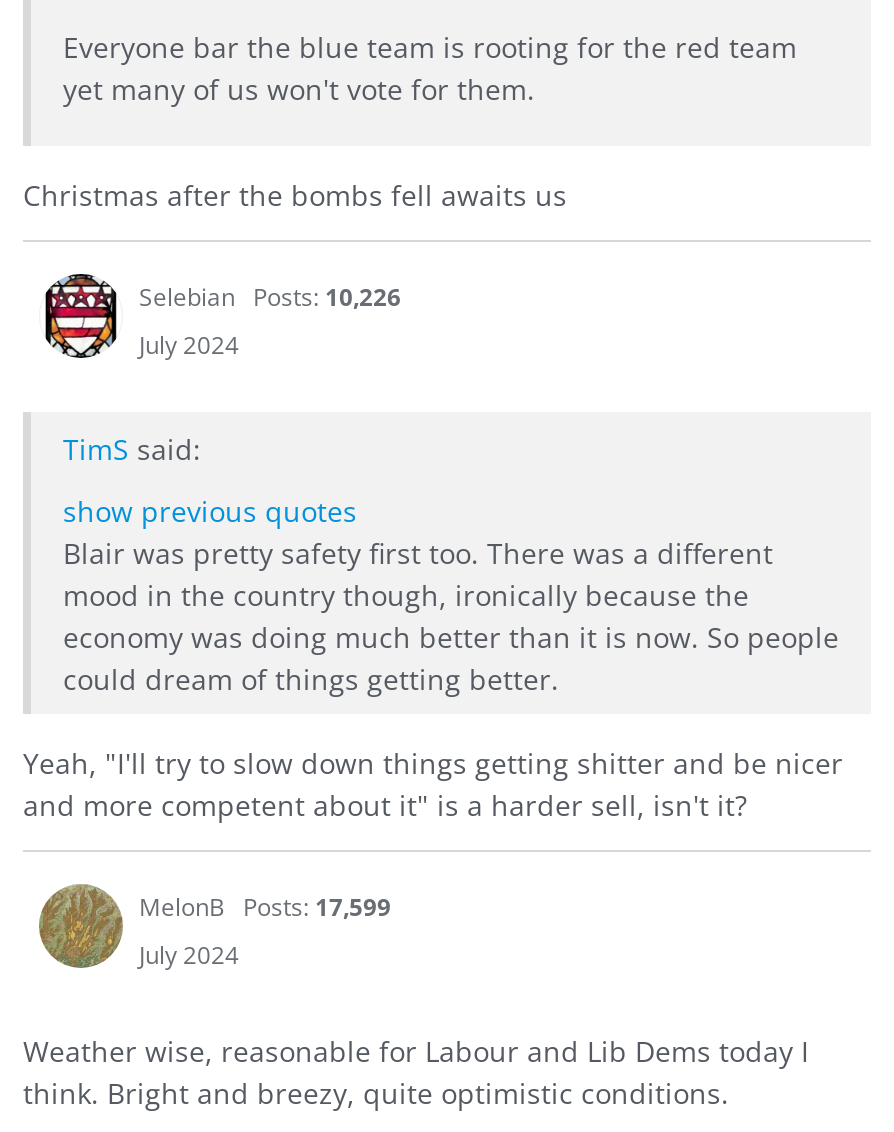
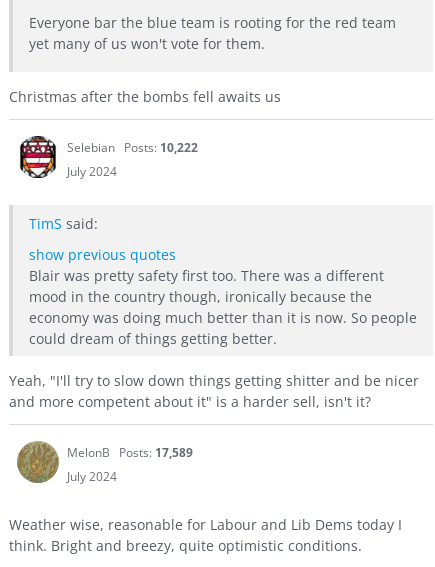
- Selebian Posts: 10,226
+ Selebian Posts: 10,222

- MelonB Posts: 17,599
+ MelonB Posts: 17,589
